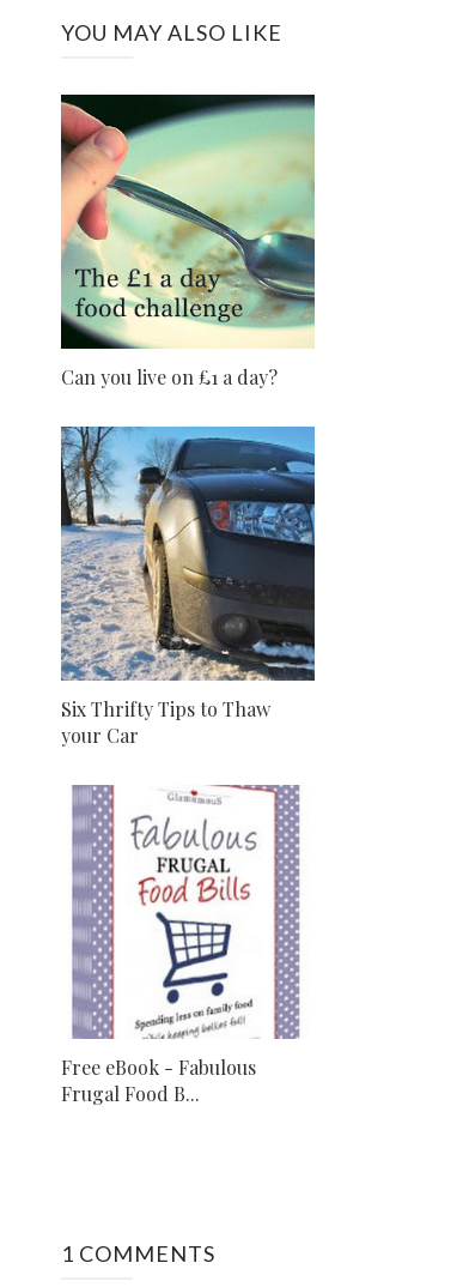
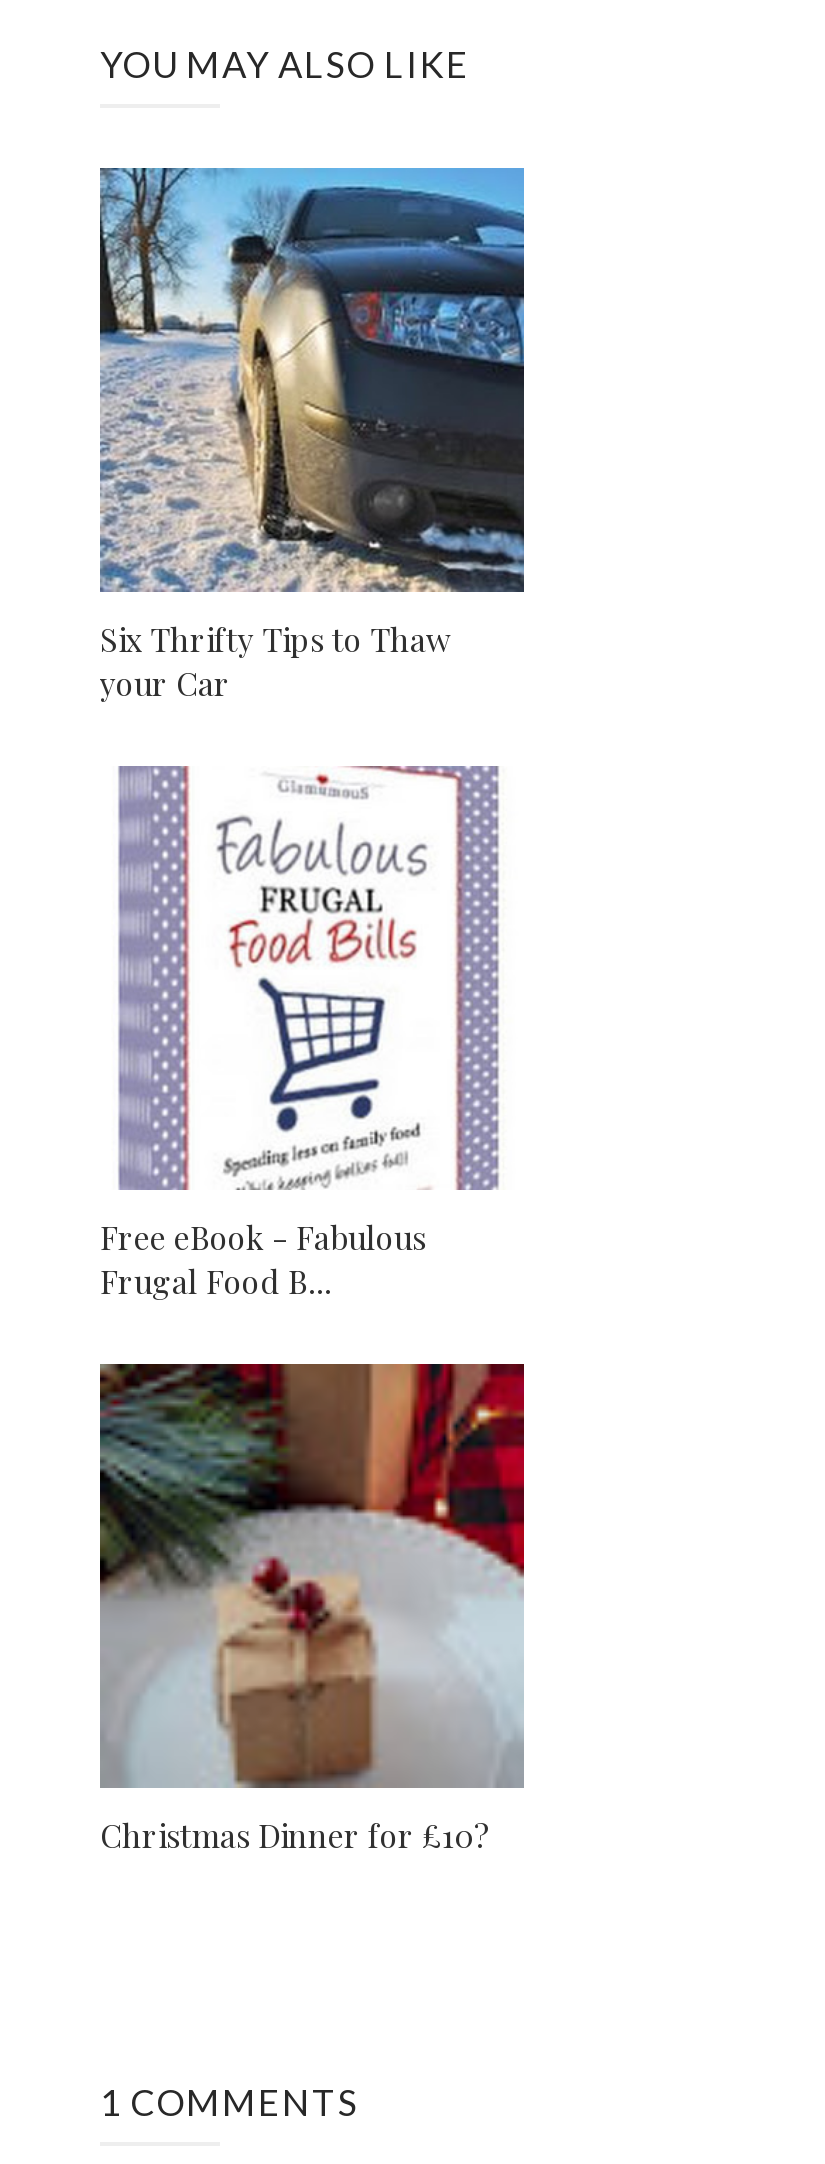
- [image]
- Can you live on £1 a day?

moved up: [image] | Six Thrifty Tips to Thaw | your Car | Free eBook - Fabulous | Frugal Food B...

+ [image]
+ Christmas Dinner for £10?
